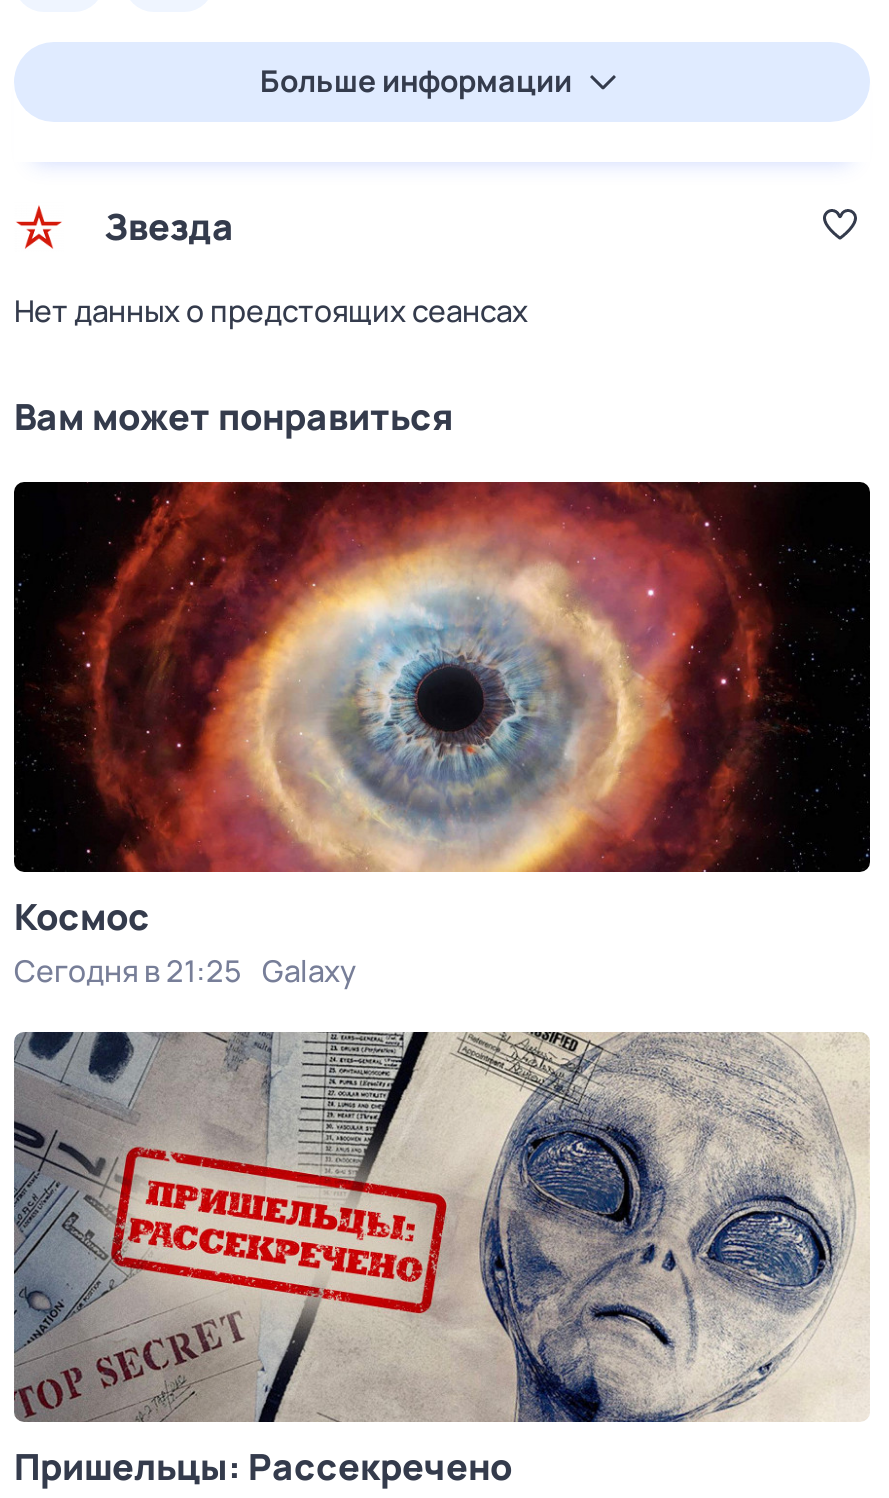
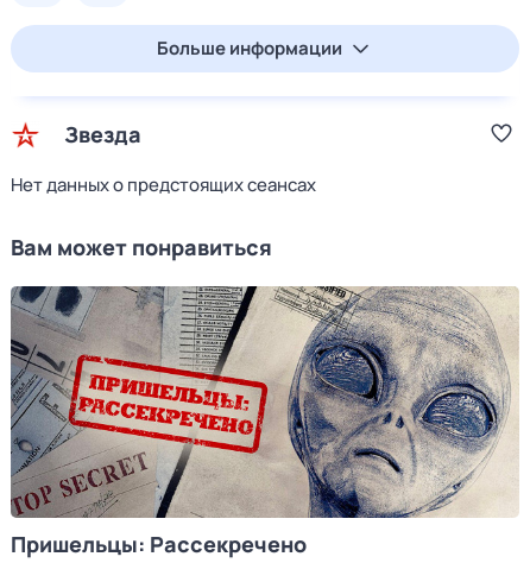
- [image]
- Космос
- Сегодня в 21:25 Galaxy
